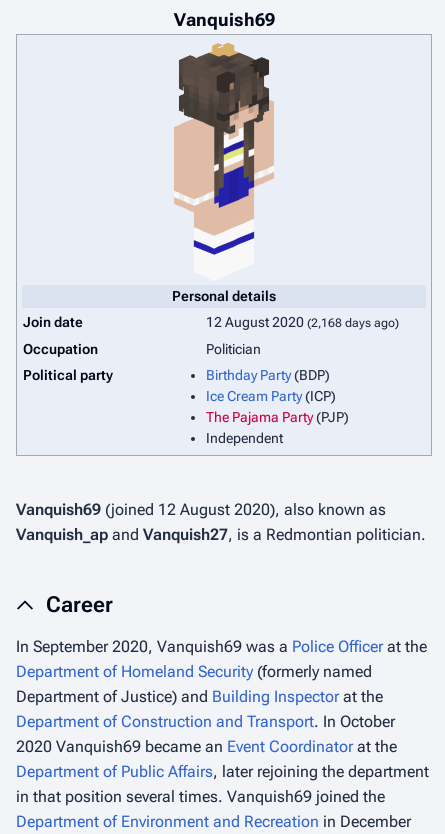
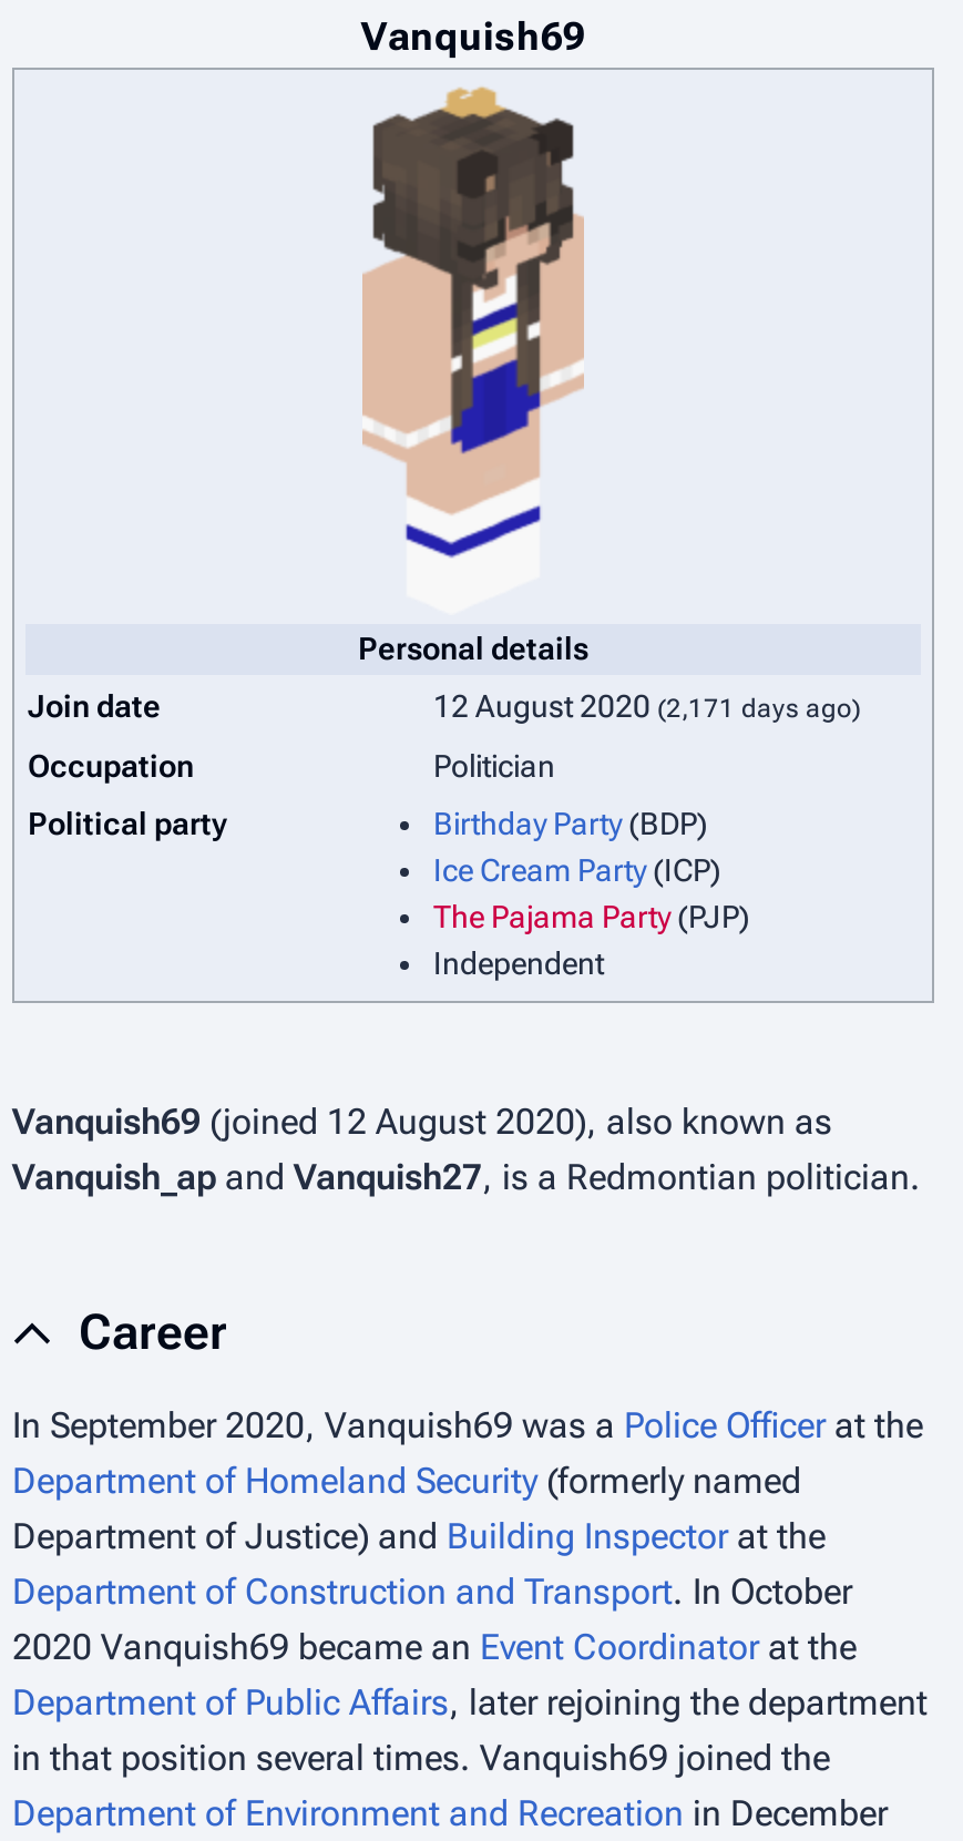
- 12 August 2020 (2,168 days ago)
+ 12 August 2020 (2,171 days ago)
